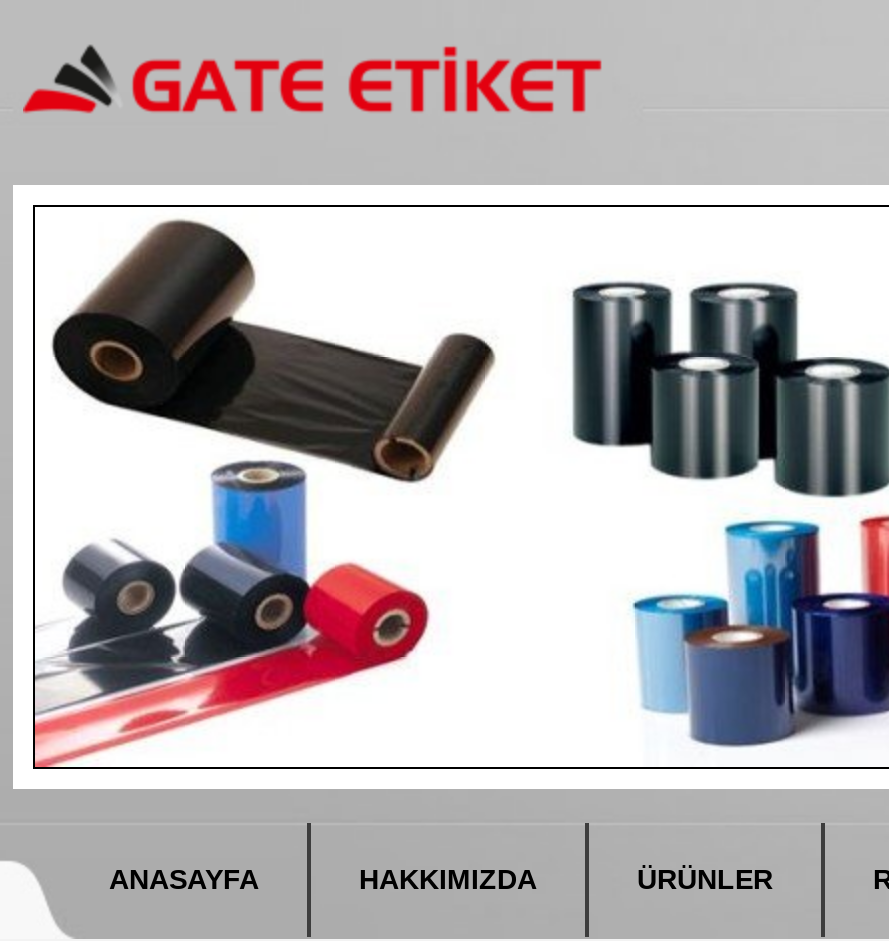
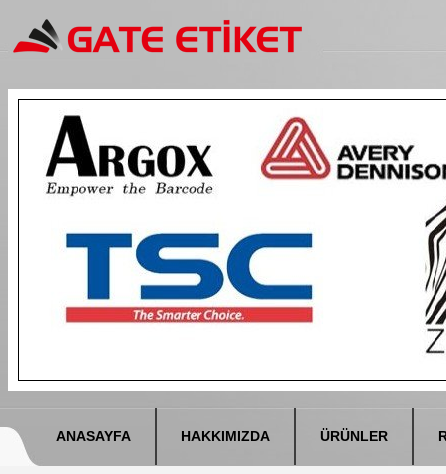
- [image]
+ [image]
